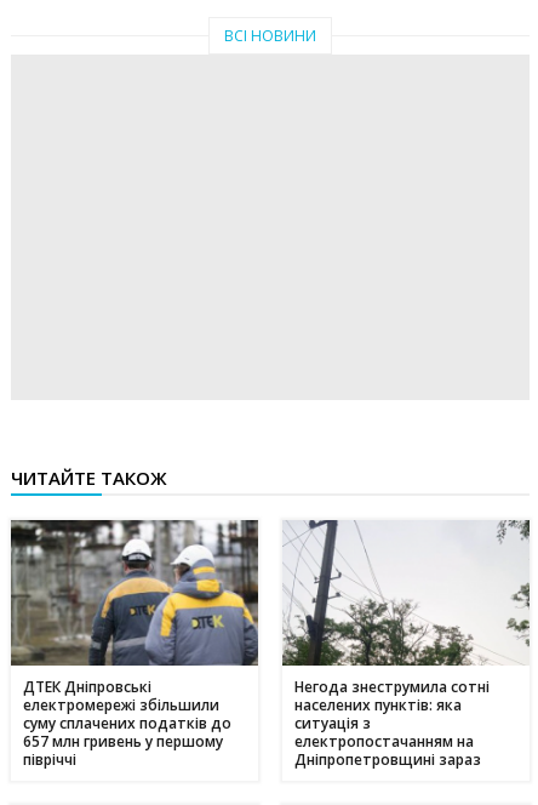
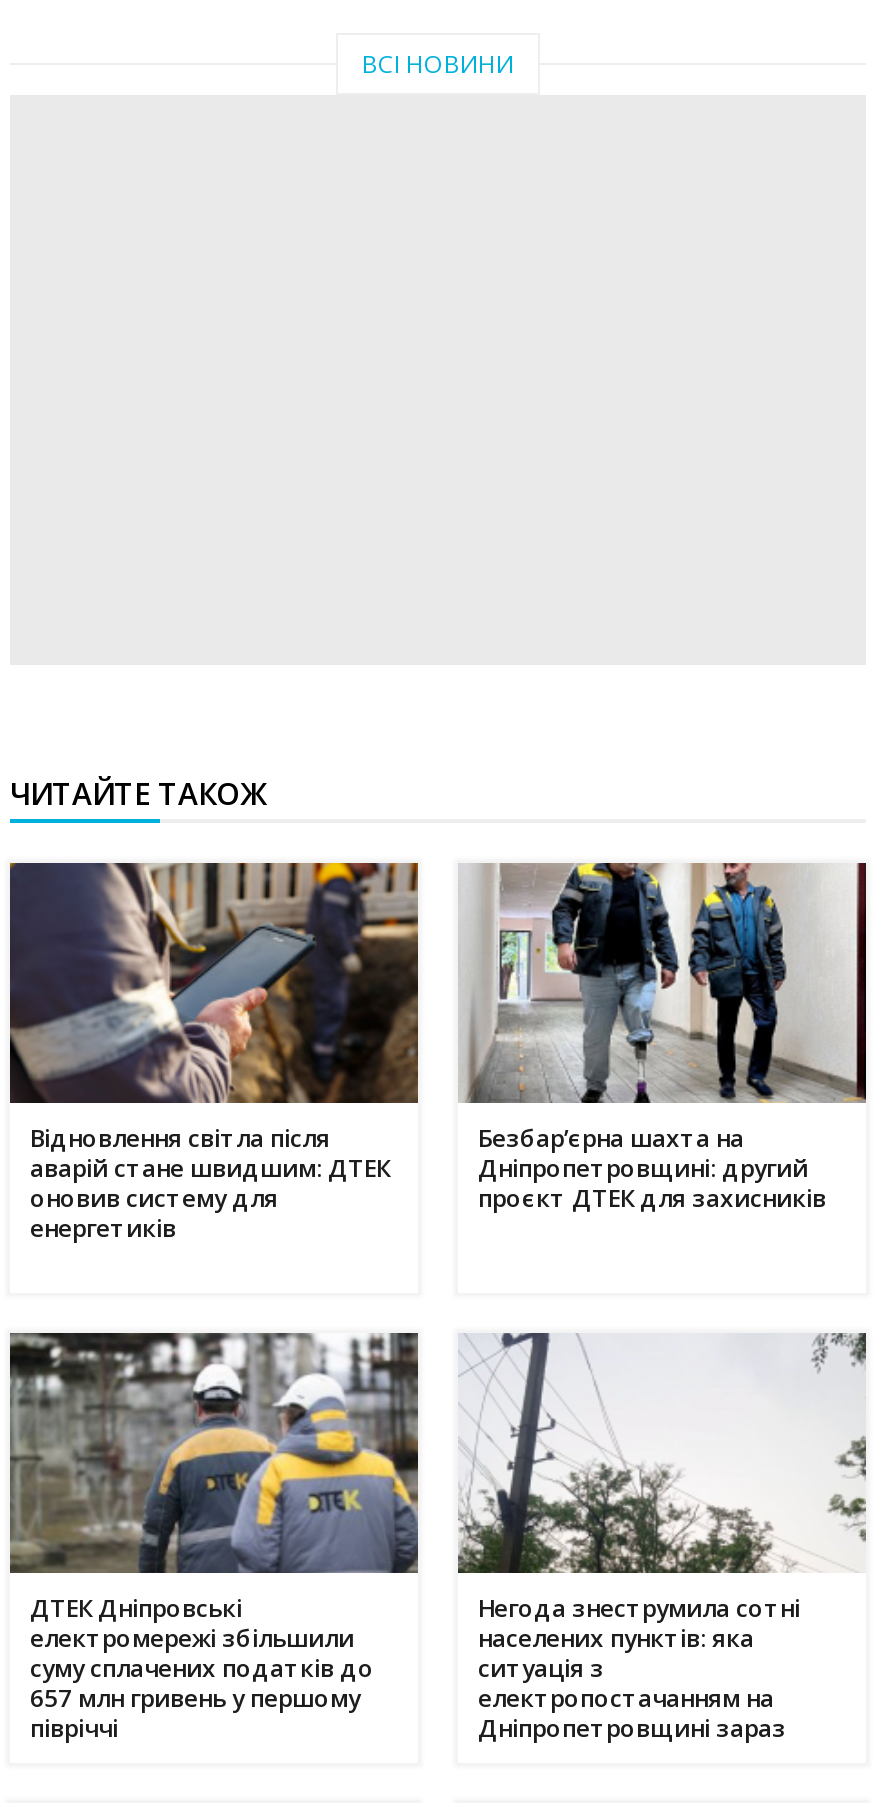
+ [image]
+ Відновлення світла після
+ аварій стане швидшим: ДТЕК
+ оновив систему для
+ енергетиків

+ [image]
+ Безбар’єрна шахта на
+ Дніпропетровщині: другий
+ проєкт ДТЕК для захисників
